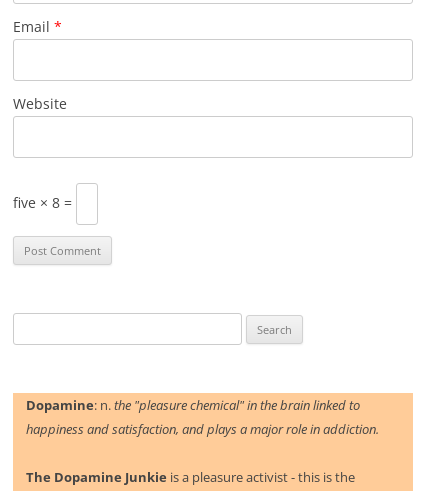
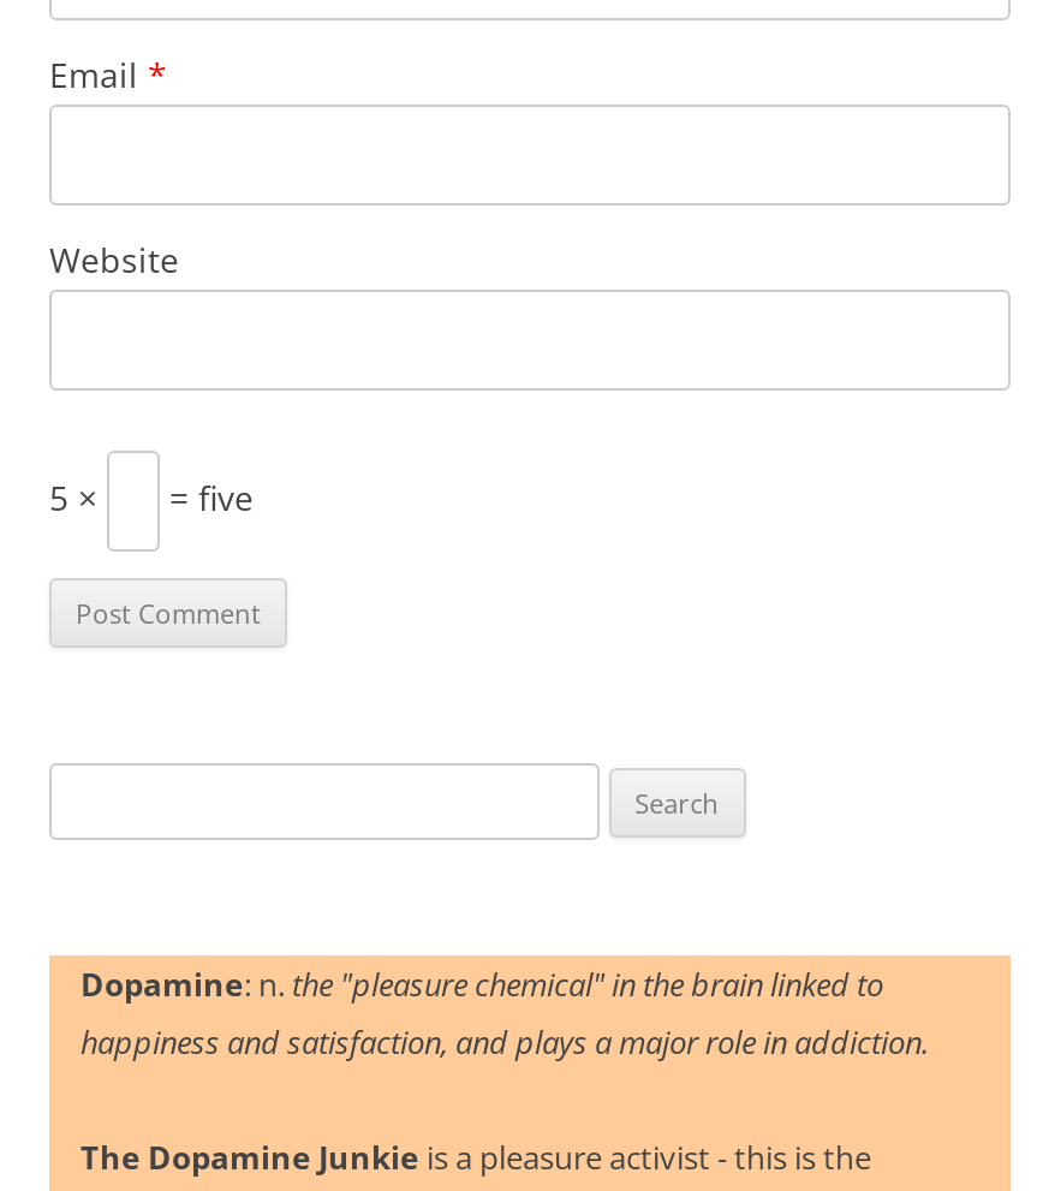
- five × 8 =
+ 5 ×
+ = five
